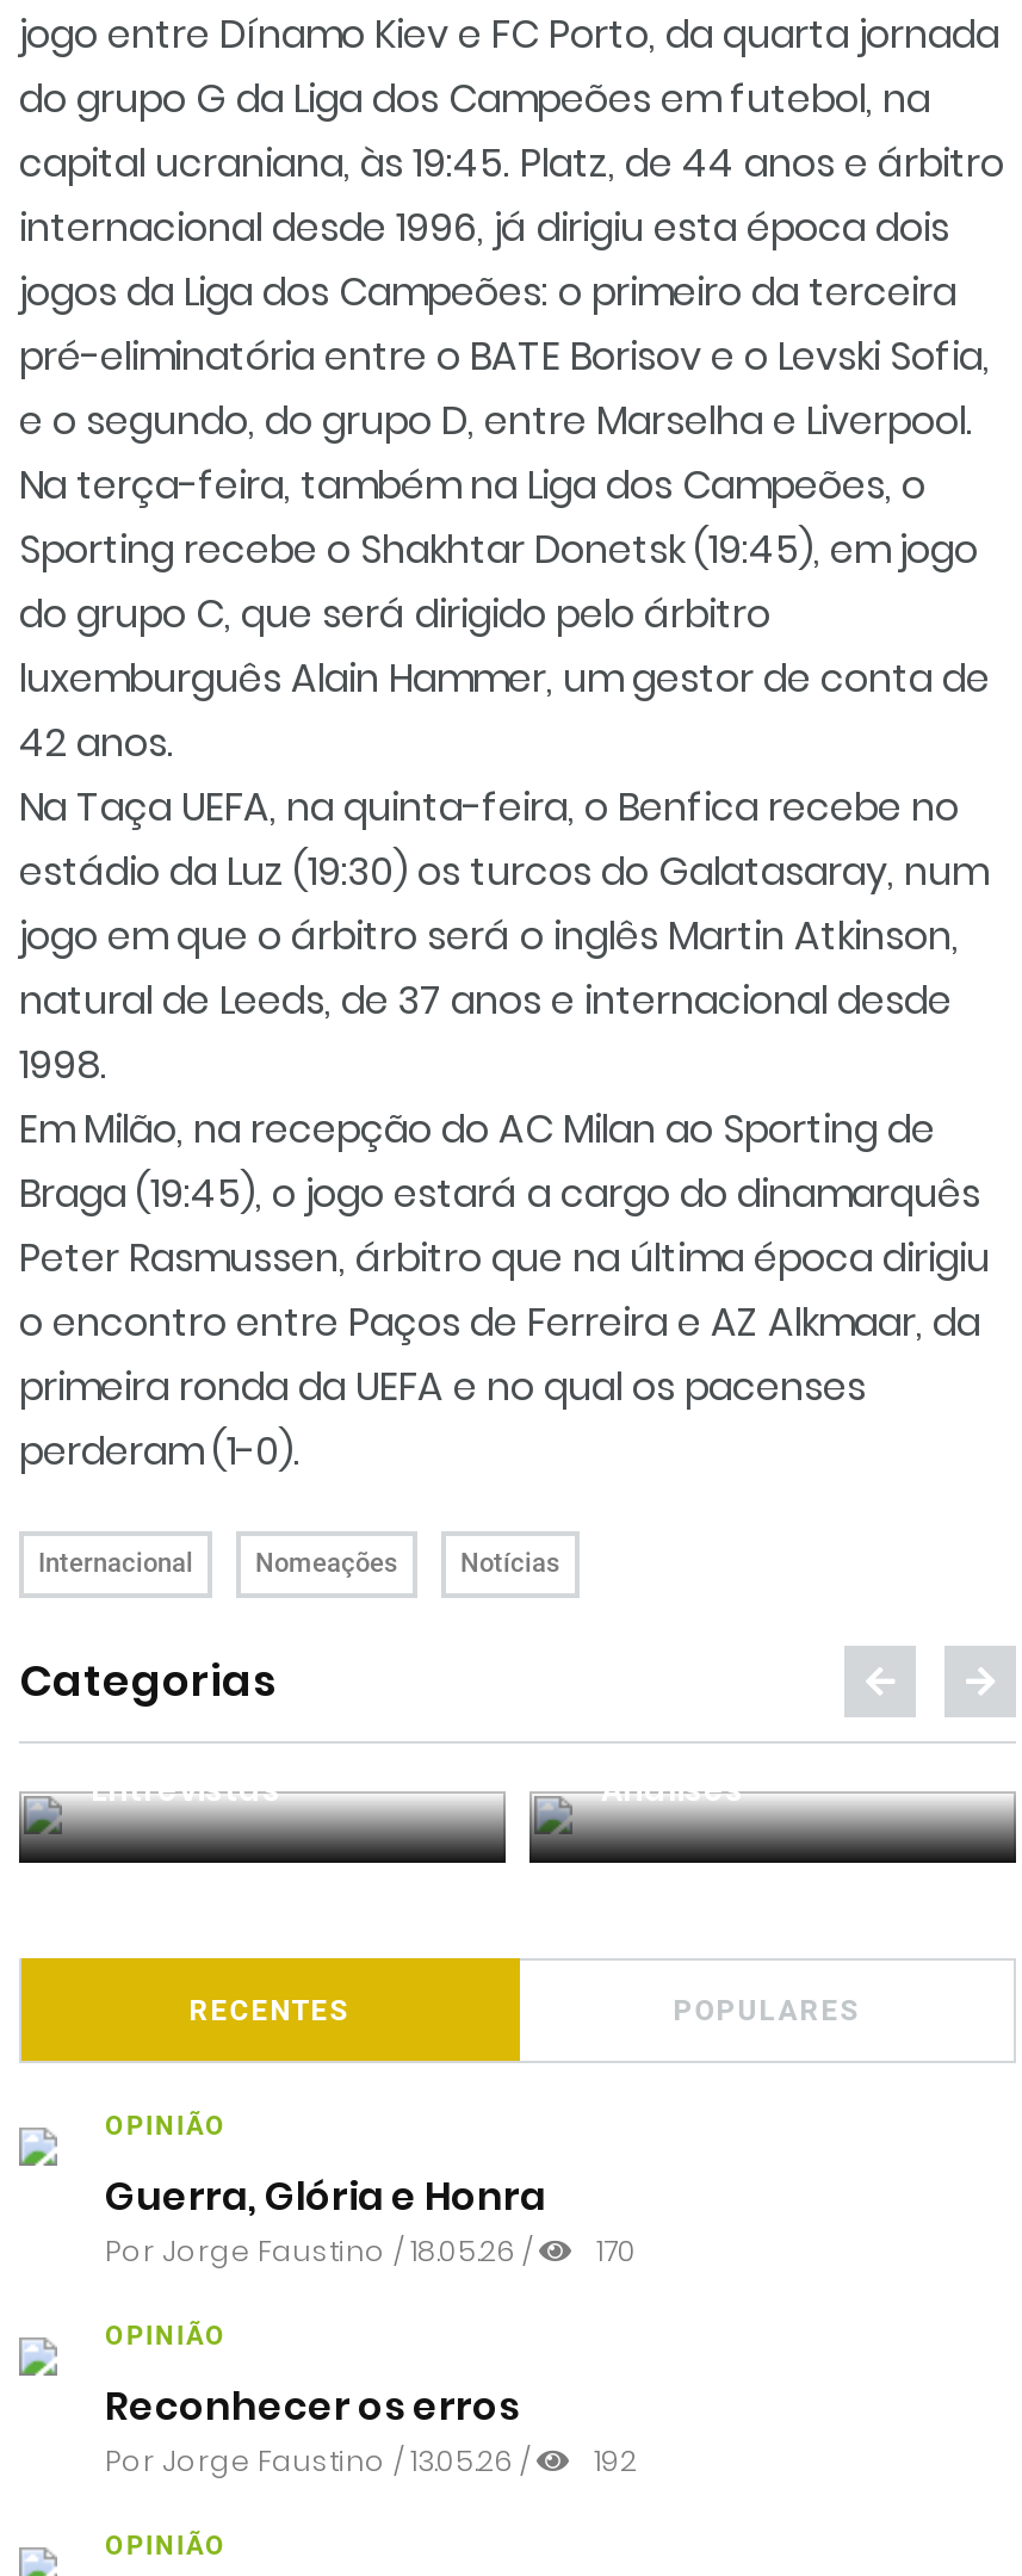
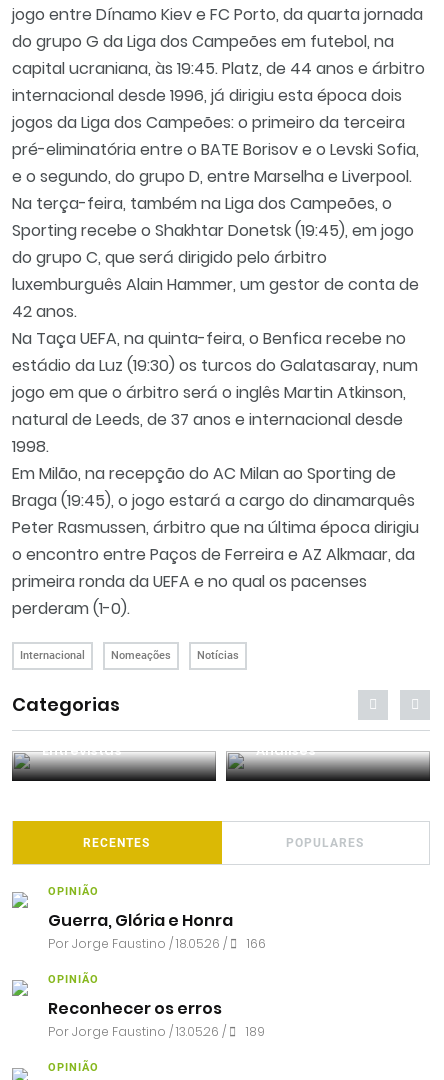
- Por Jorge Faustino / 18.05.26 / 170
+ Por Jorge Faustino / 18.05.26 / 166

- Por Jorge Faustino / 13.05.26 / 192
+ Por Jorge Faustino / 13.05.26 / 189
